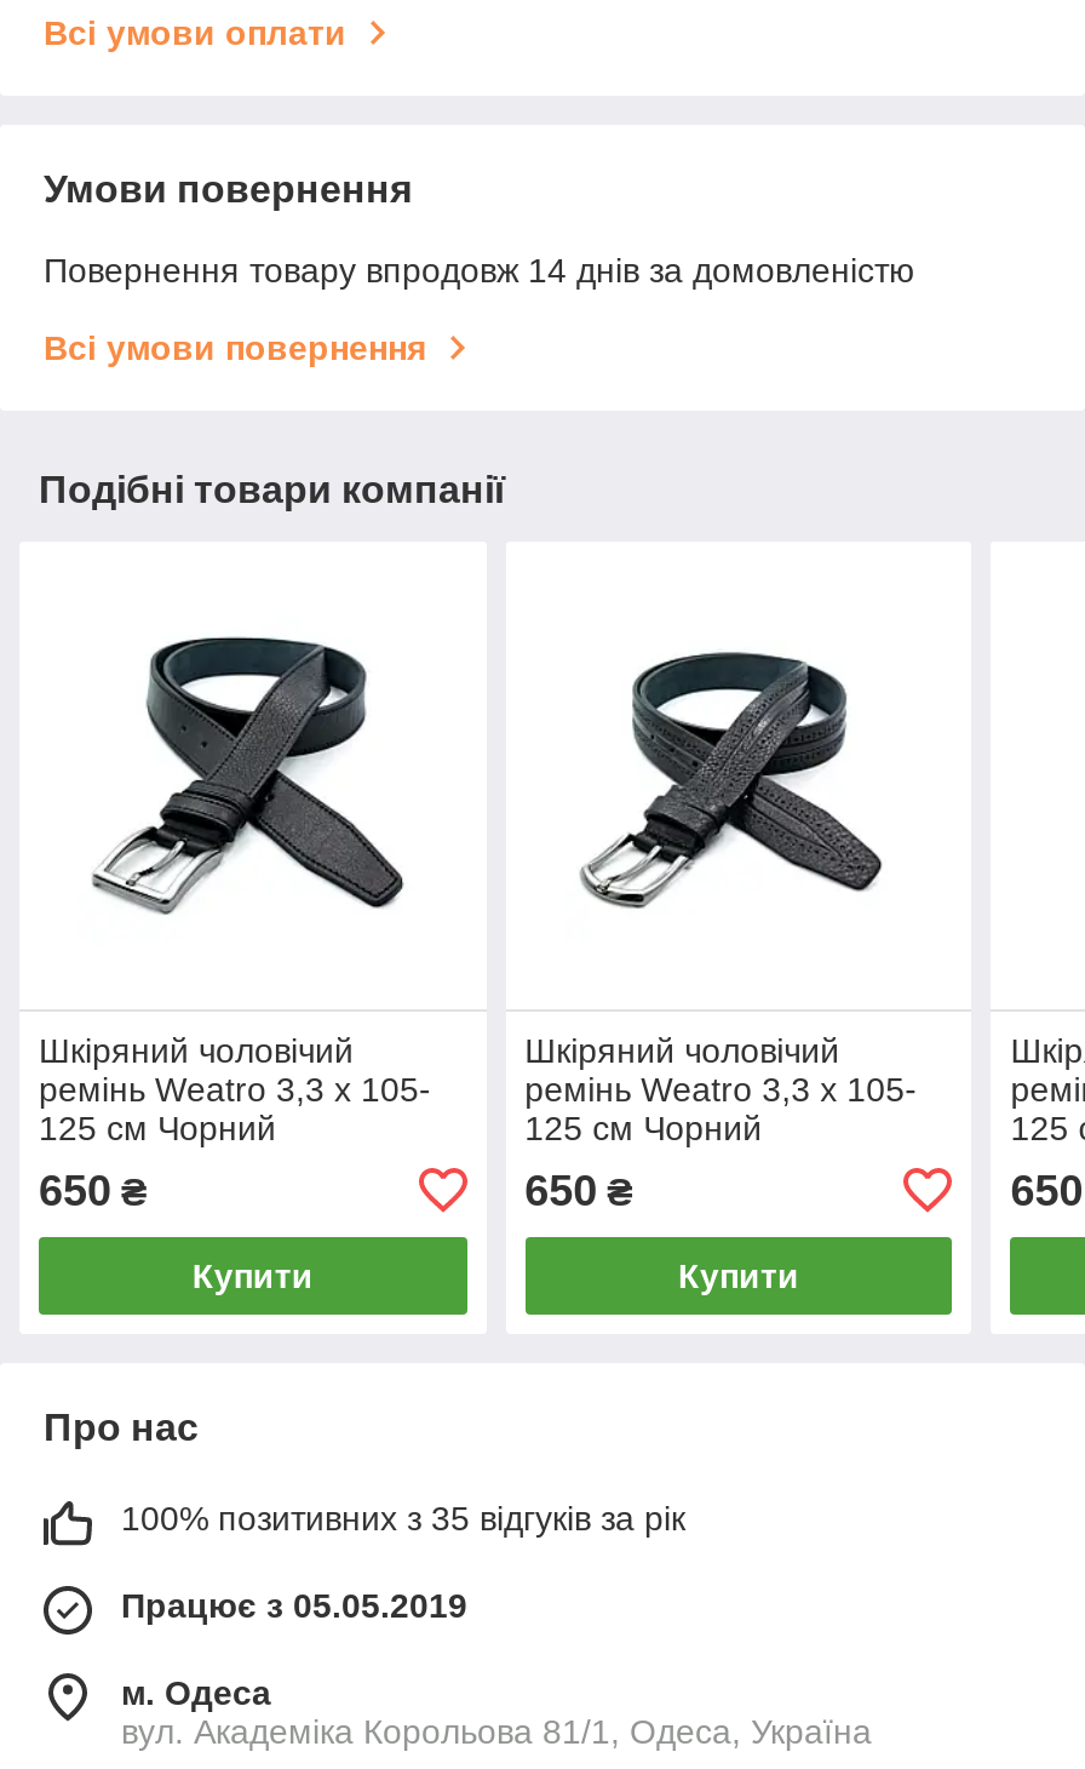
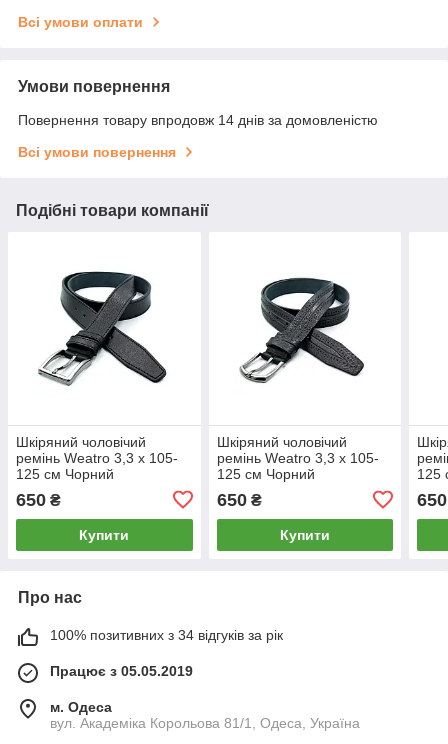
- 100% позитивних з 35 відгуків за рік
+ 100% позитивних з 34 відгуків за рік
